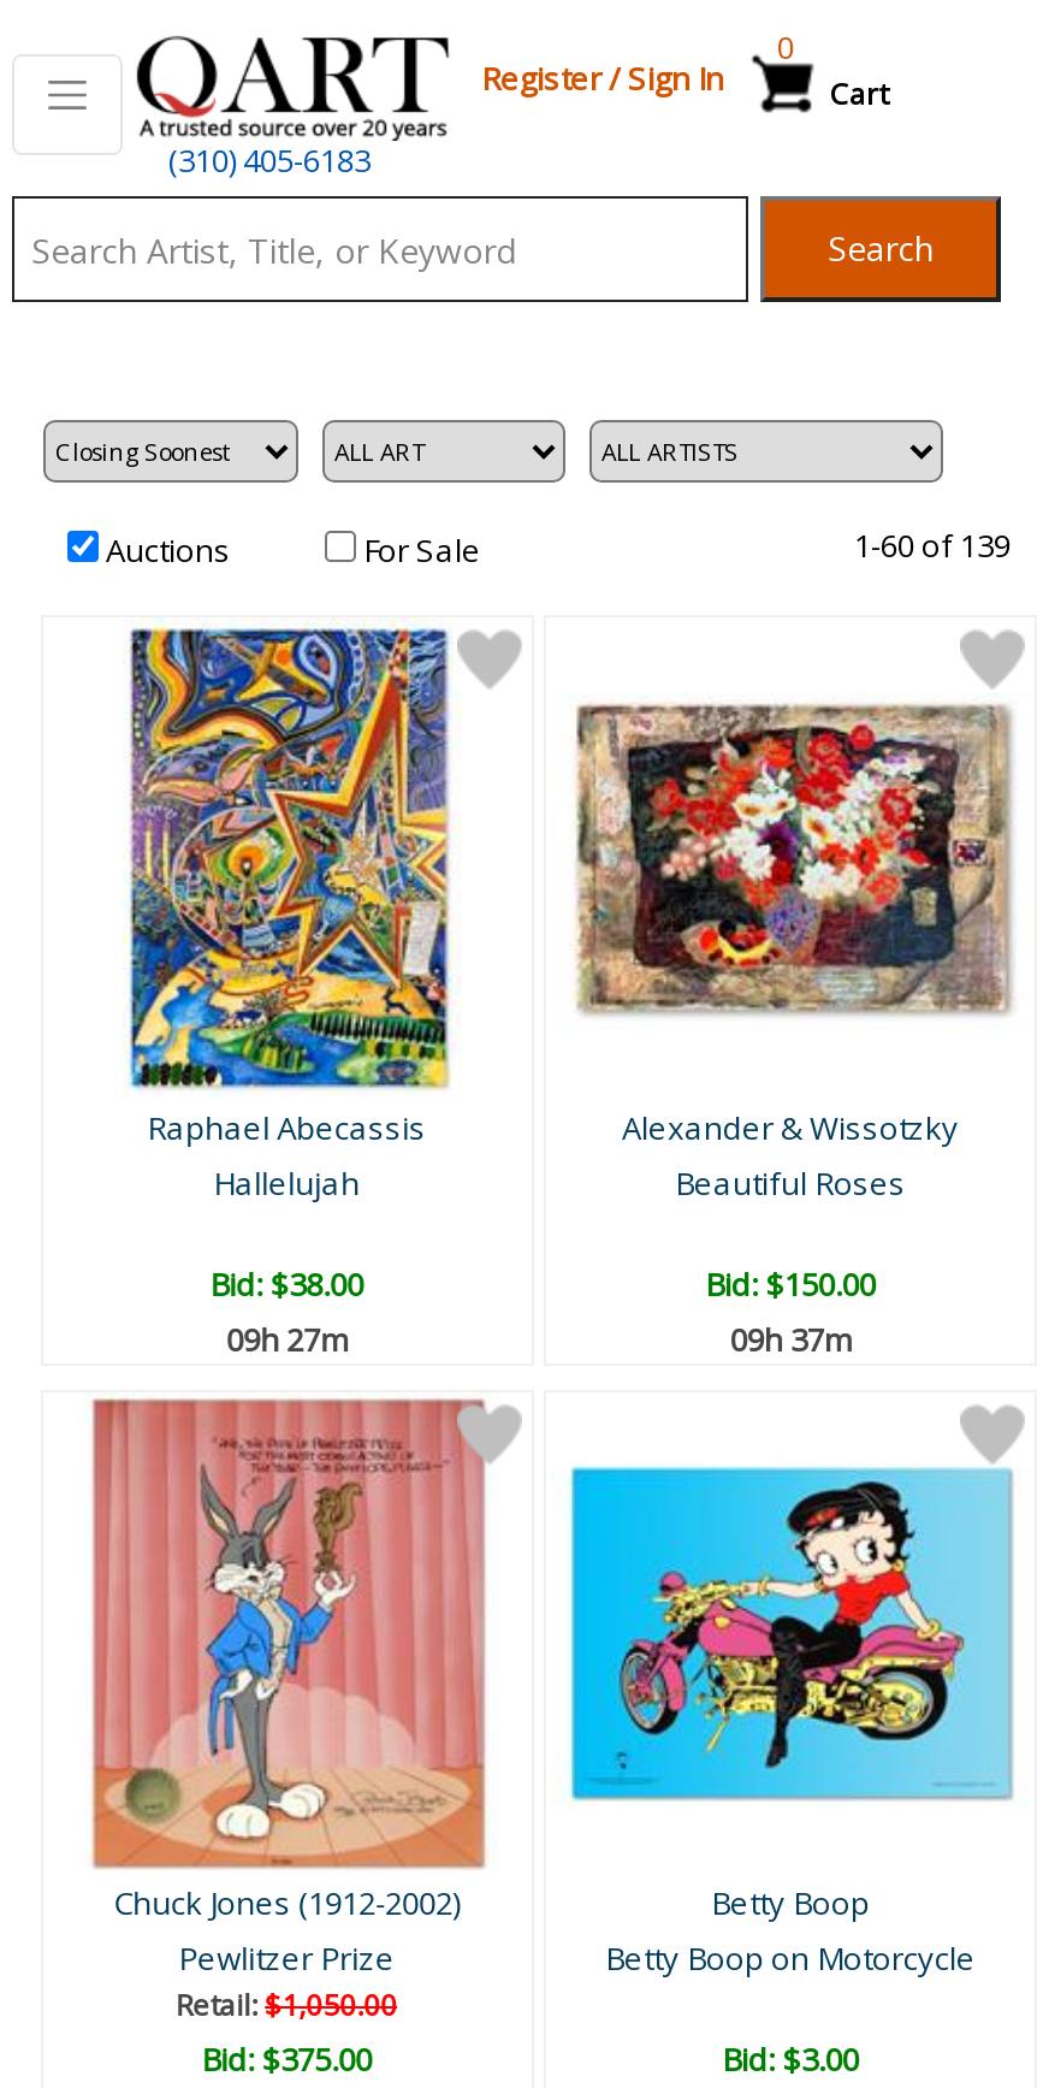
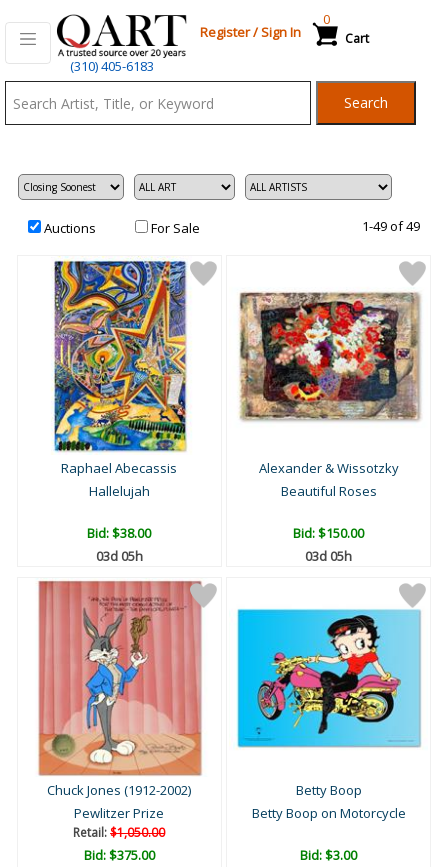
- 1-60 of 139
+ 1-49 of 49

- 09h 27m
+ 03d 05h

- 09h 37m
+ 03d 05h
